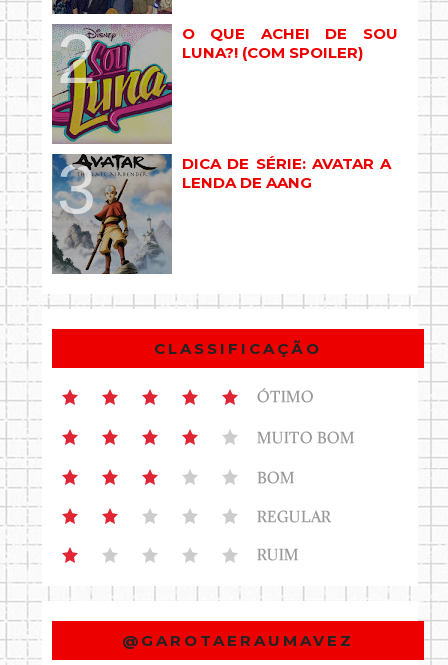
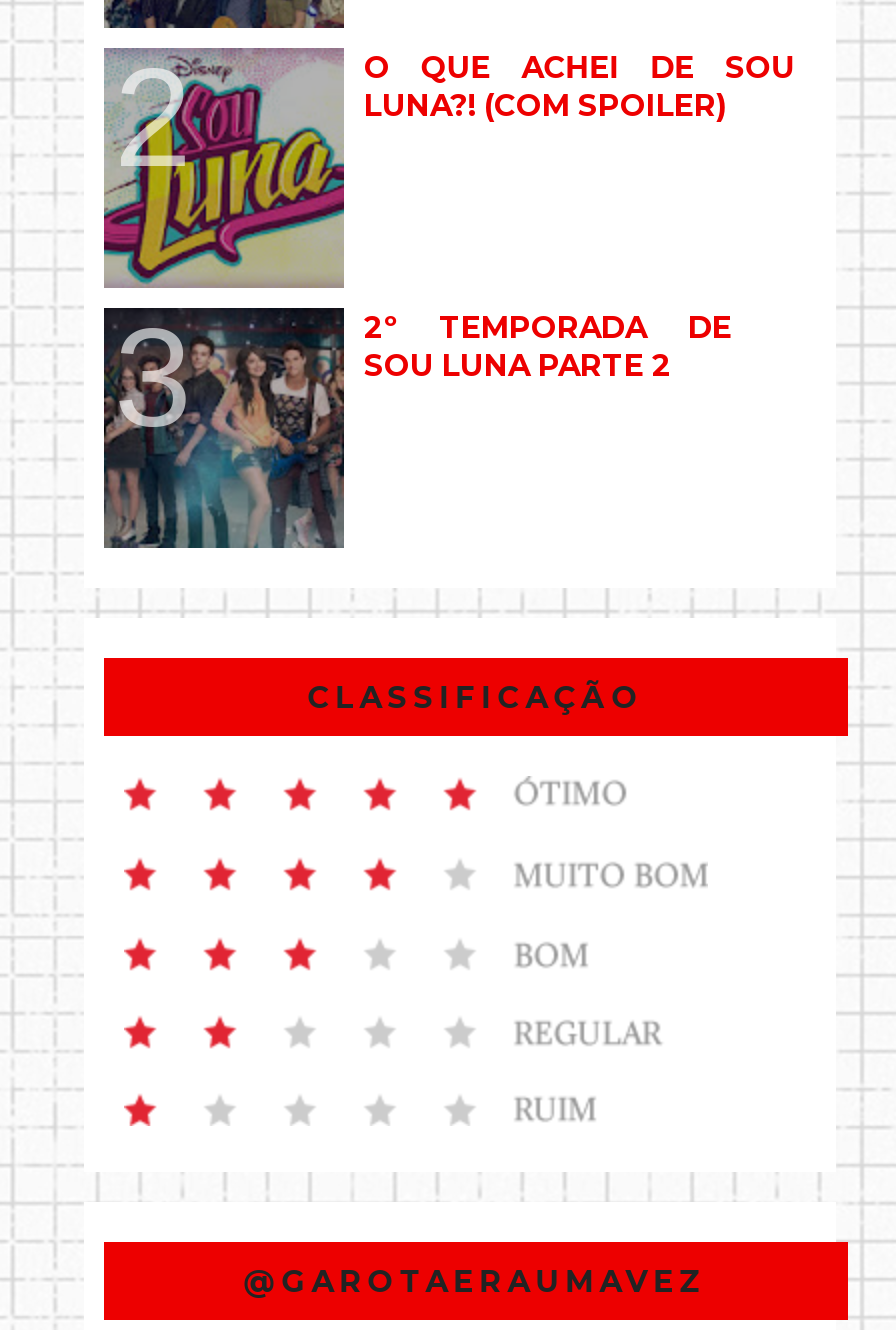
- [image]
- DICA DE SÉRIE: AVATAR A
- LENDA DE AANG
+ [image]
+ 2º TEMPORADA DE
+ SOU LUNA PARTE 2
